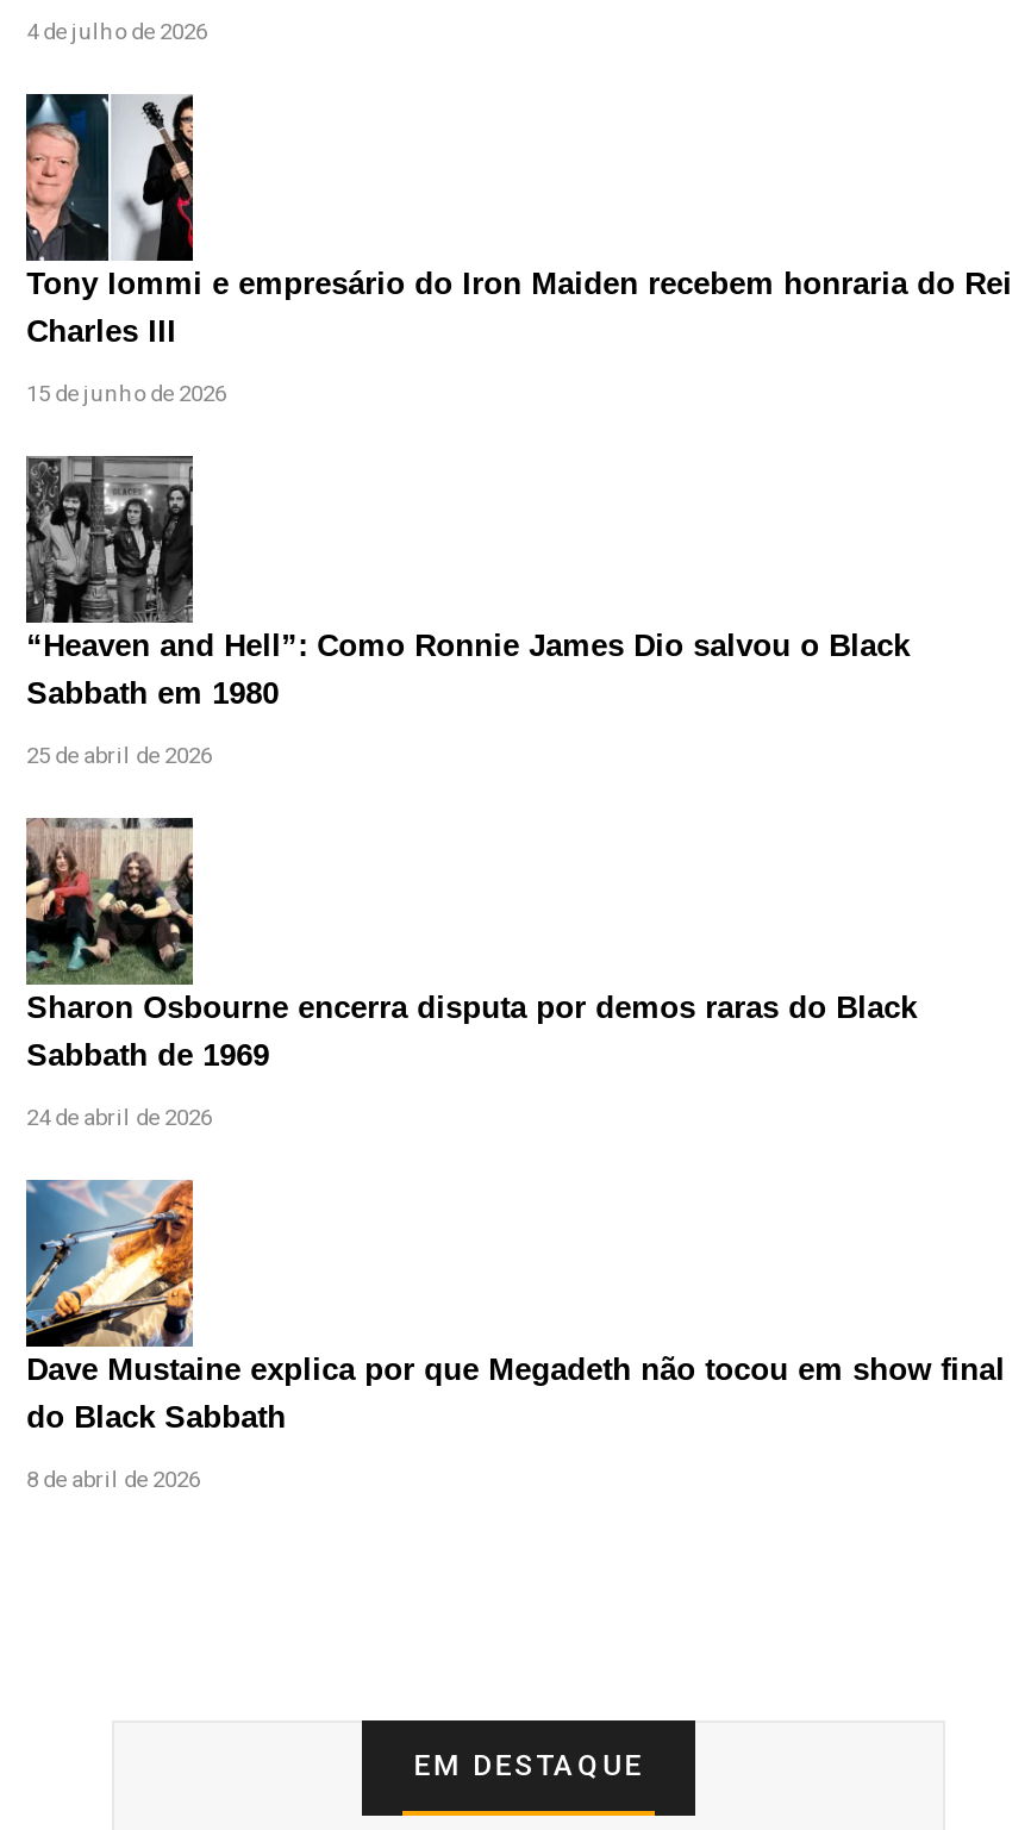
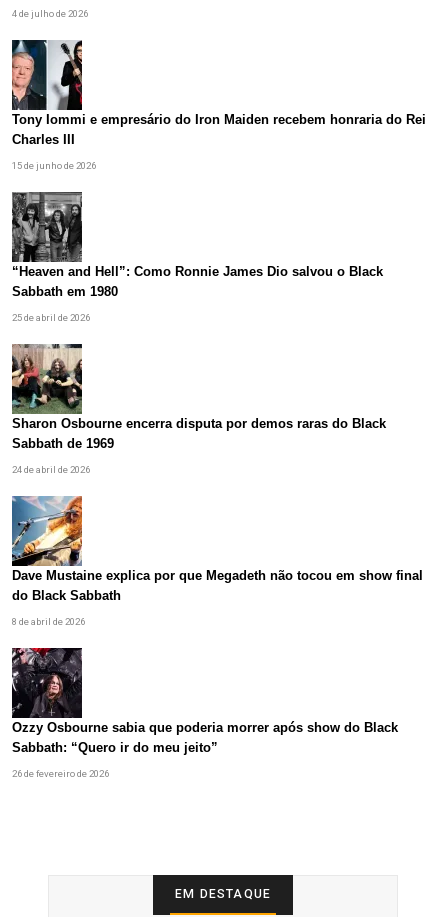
+ [image]
+ Ozzy Osbourne sabia que poderia morrer após show do Black
+ Sabbath: “Quero ir do meu jeito”
+ 26 de fevereiro de 2026
